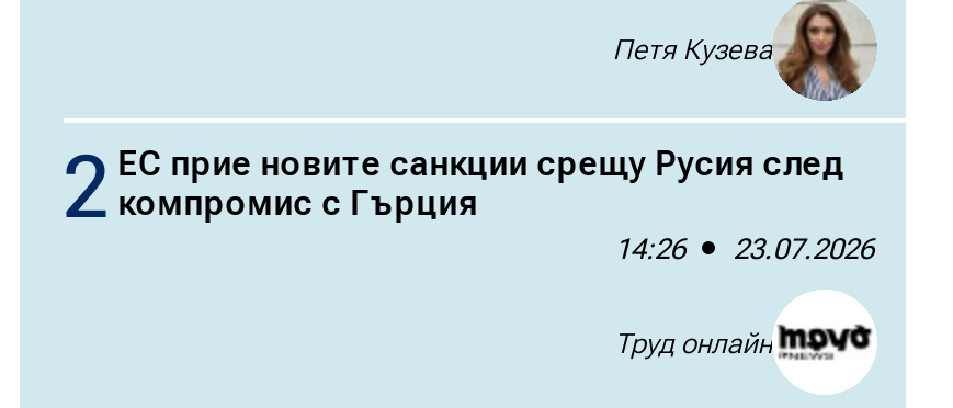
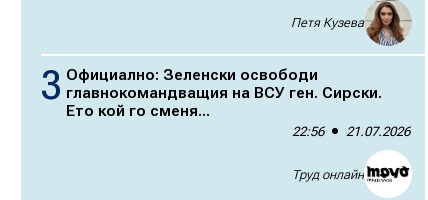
- ЕС прие новите санкции срещу Русия след
- компромис с Гърция
- 14:26
- 23.07.2026
+ Официално: Зеленски освободи
+ главнокомандващия на ВСУ ген. Сирски.
+ Ето кой го сменя...
+ 22:56
+ 21.07.2026
